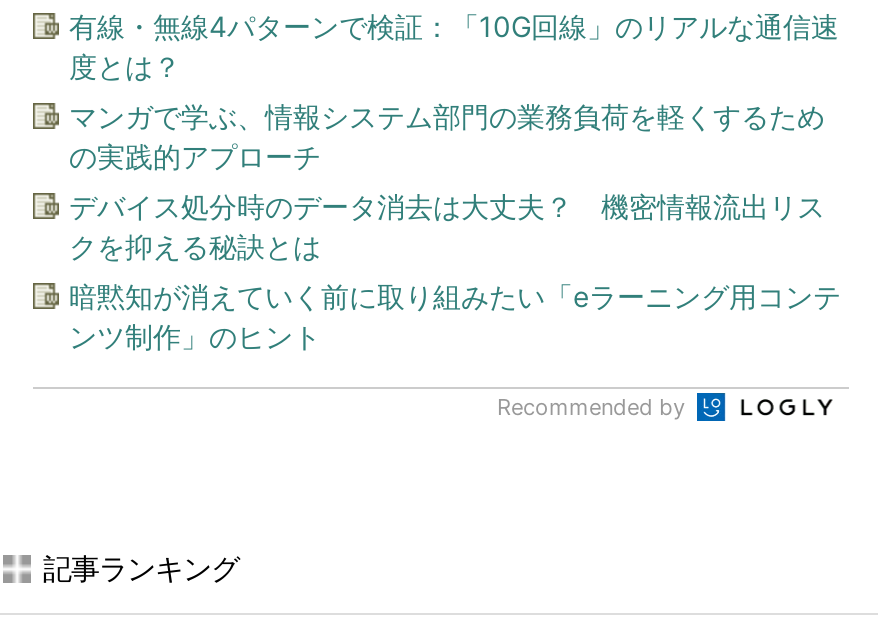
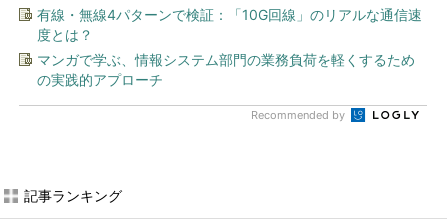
- デバイス処分時のデータ消去は大丈夫？ 機密情報流出リス
- クを抑える秘訣とは
- 暗黙知が消えていく前に取り組みたい「eラーニング用コンテ
- ンツ制作」のヒント
